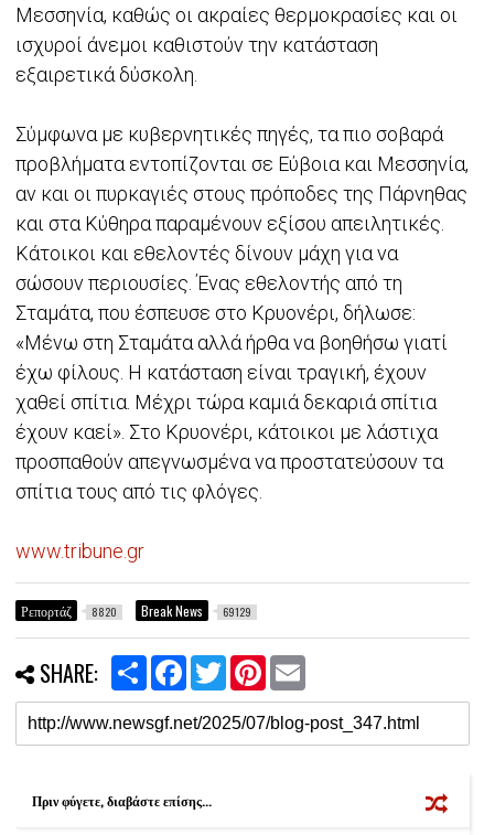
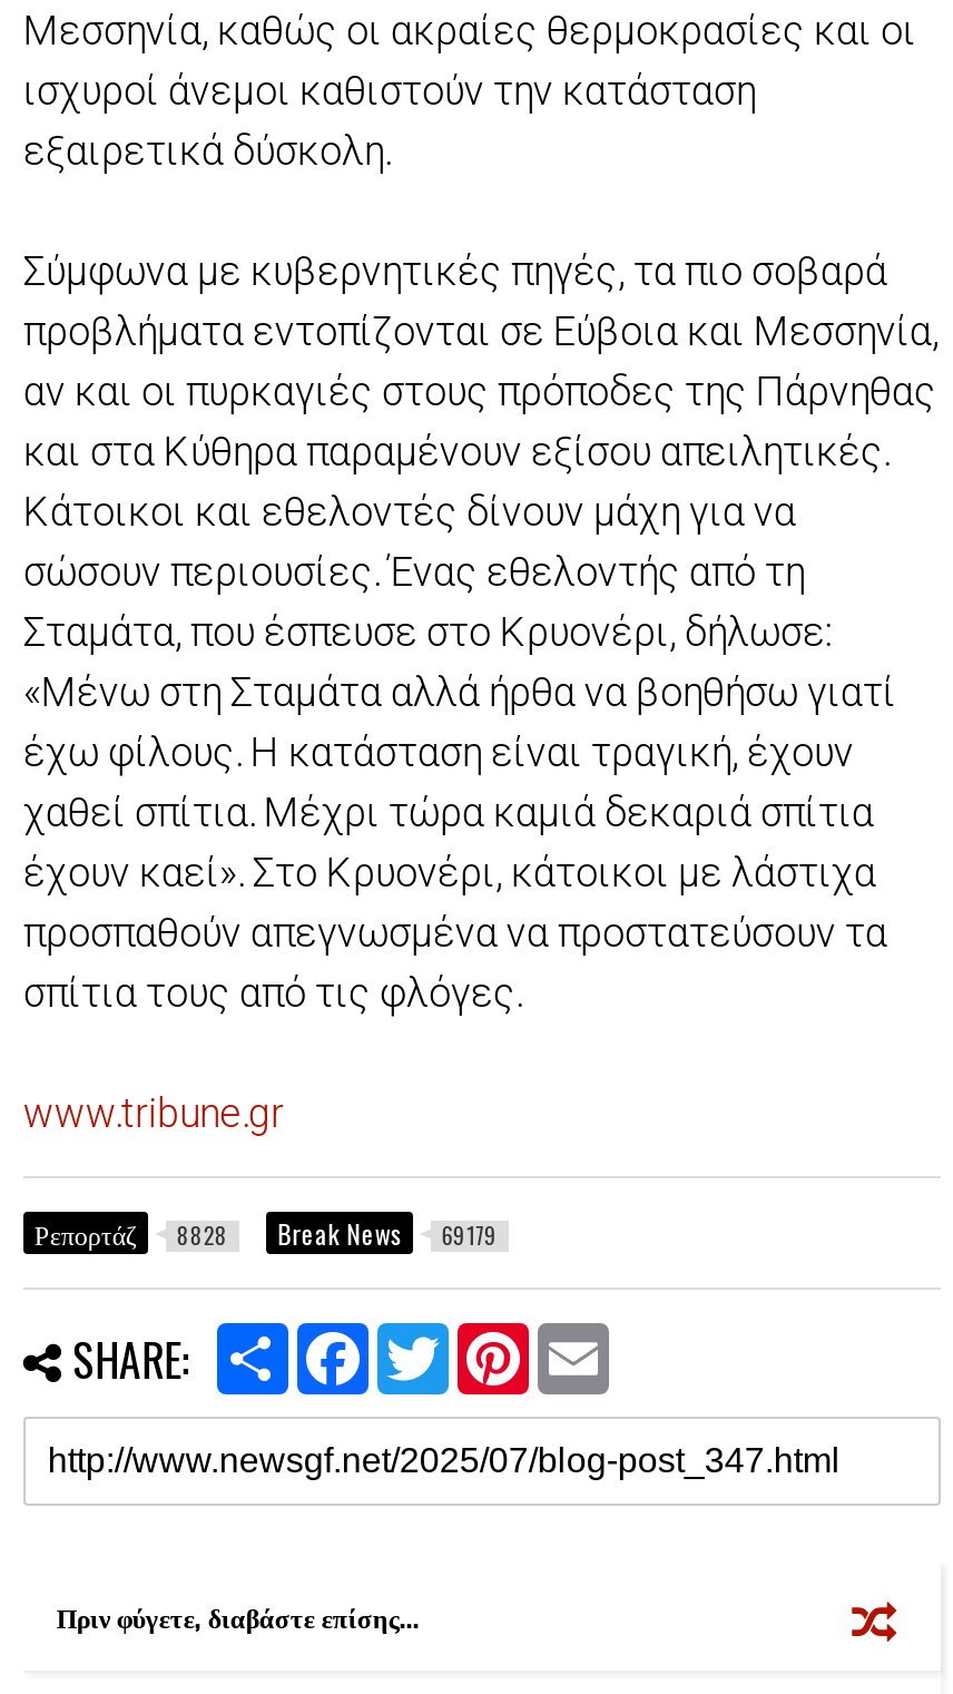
- 8820
+ 8828

- 69129
+ 69179
